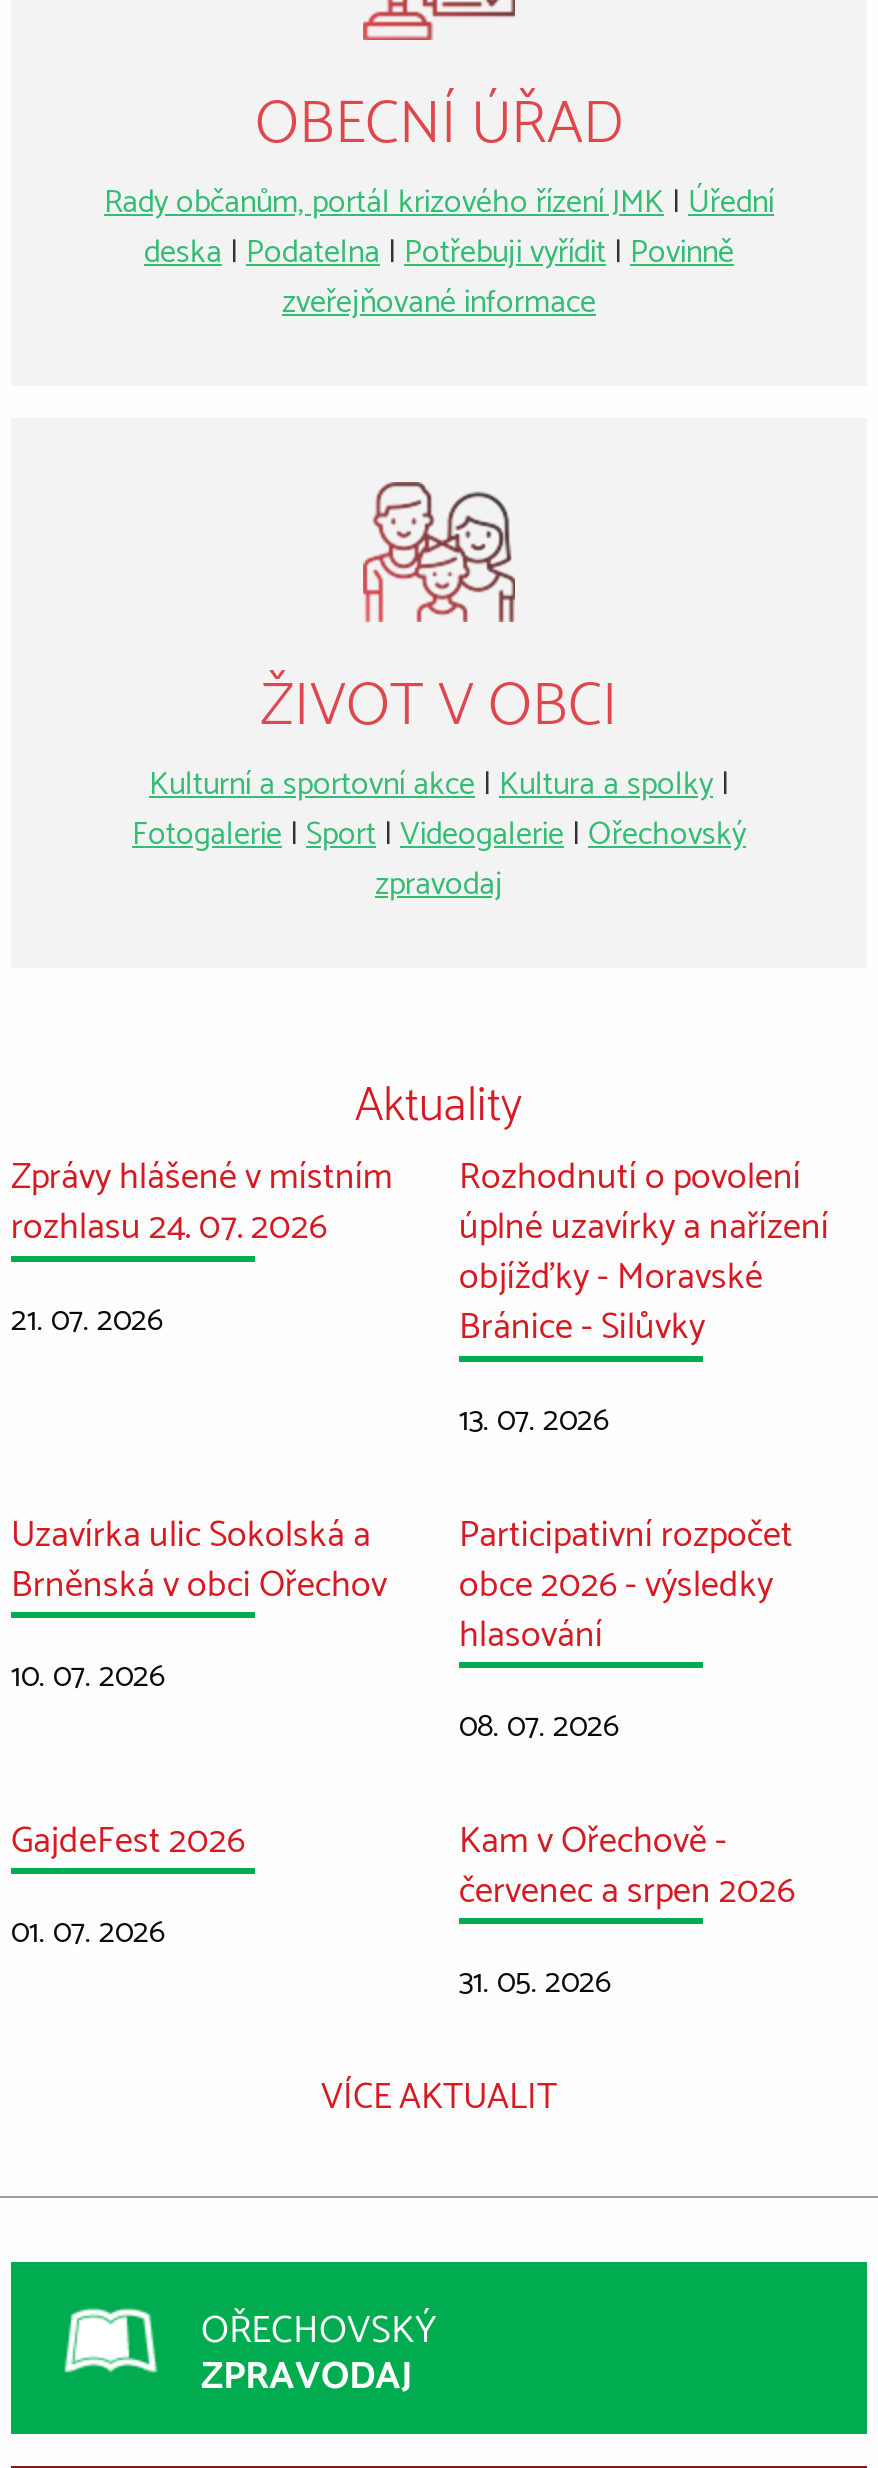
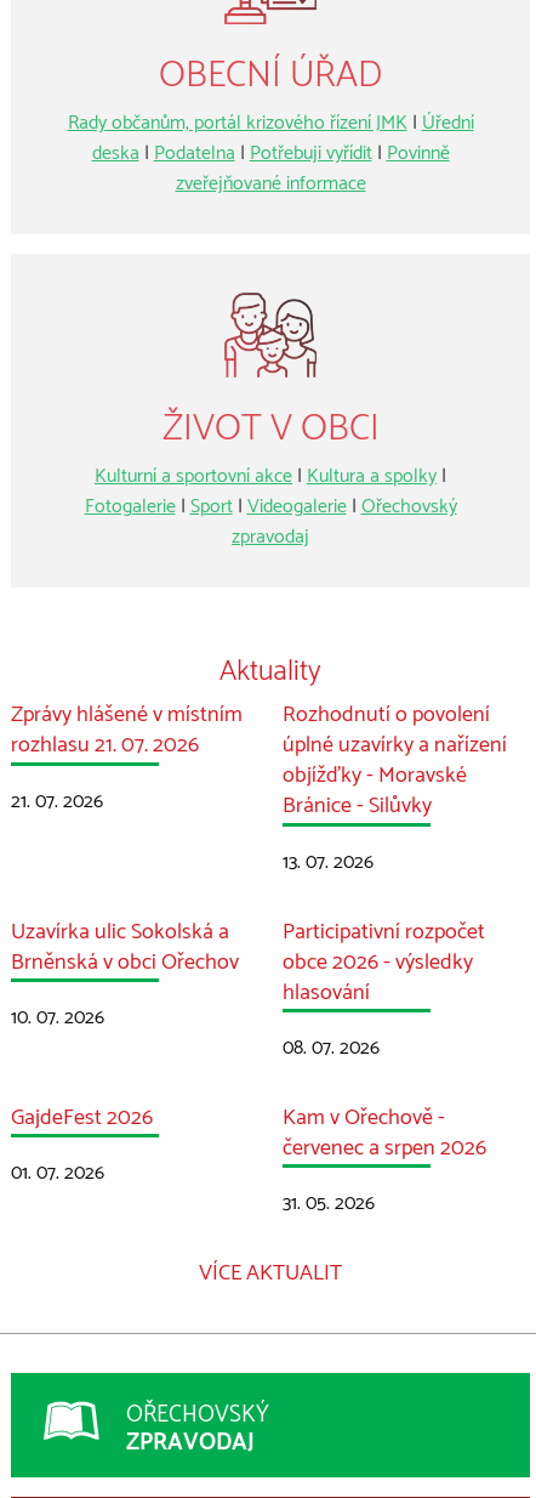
- rozhlasu 24. 07. 2026
+ rozhlasu 21. 07. 2026
